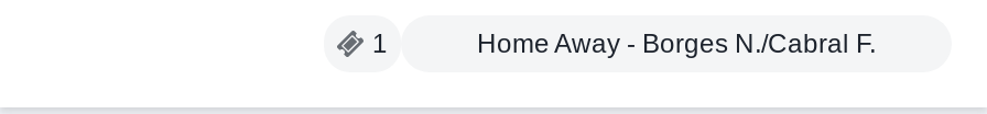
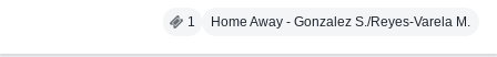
- Home Away - Borges N./Cabral F.
+ Home Away - Gonzalez S./Reyes-Varela M.
